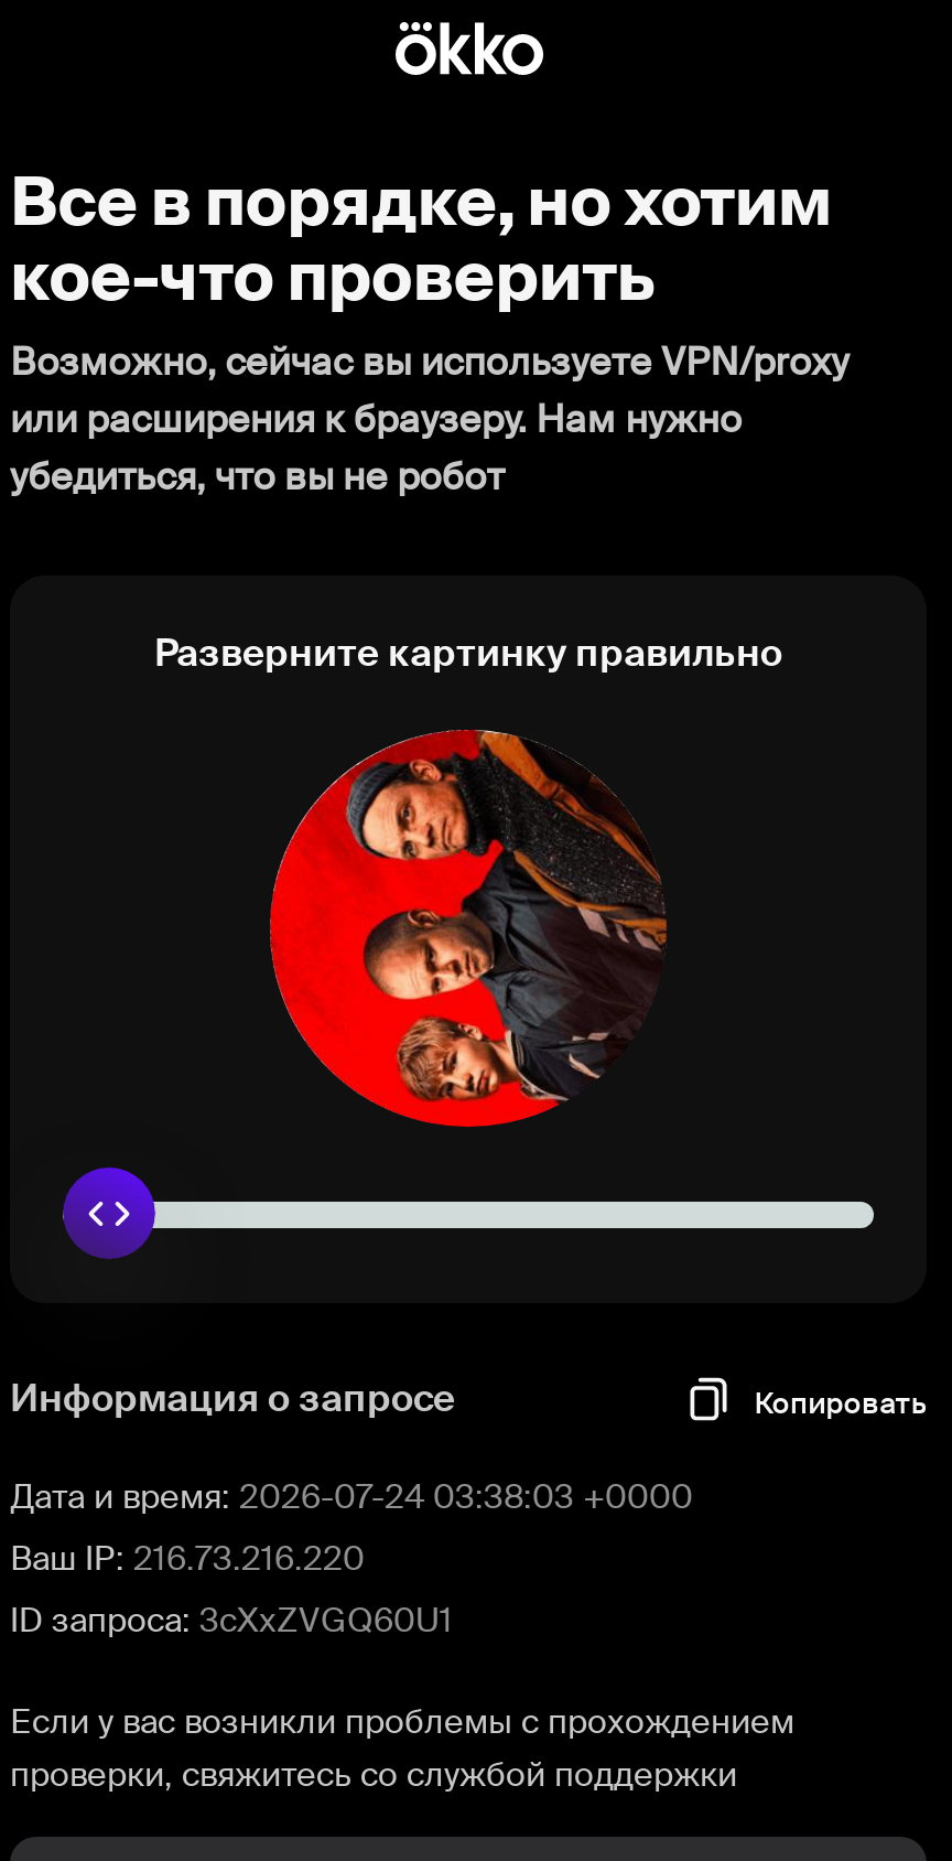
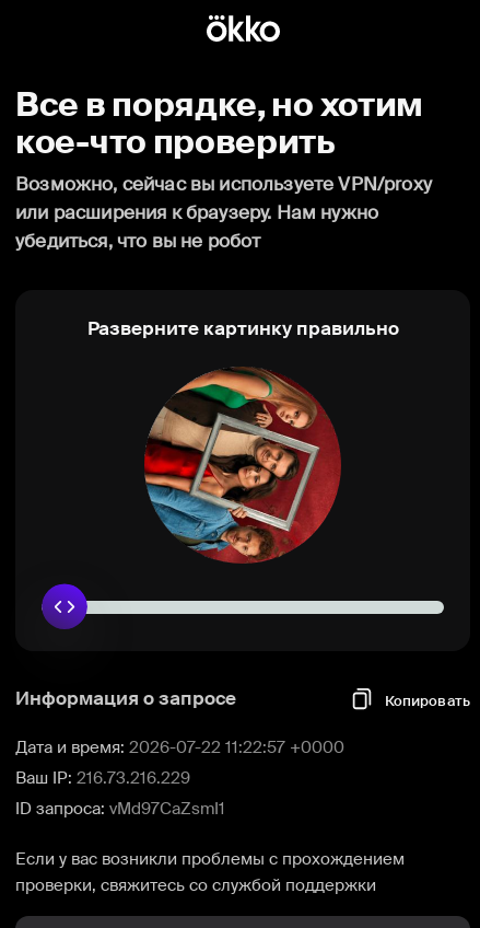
- [image]
+ [image]

- Дата и время: 2026-07-24 03:38:03 +0000
+ Дата и время: 2026-07-22 11:22:57 +0000

- Ваш IP: 216.73.216.220
+ Ваш IP: 216.73.216.229

- ID запроса: 3cXxZVGQ60U1
+ ID запроса: vMd97CaZsmI1
